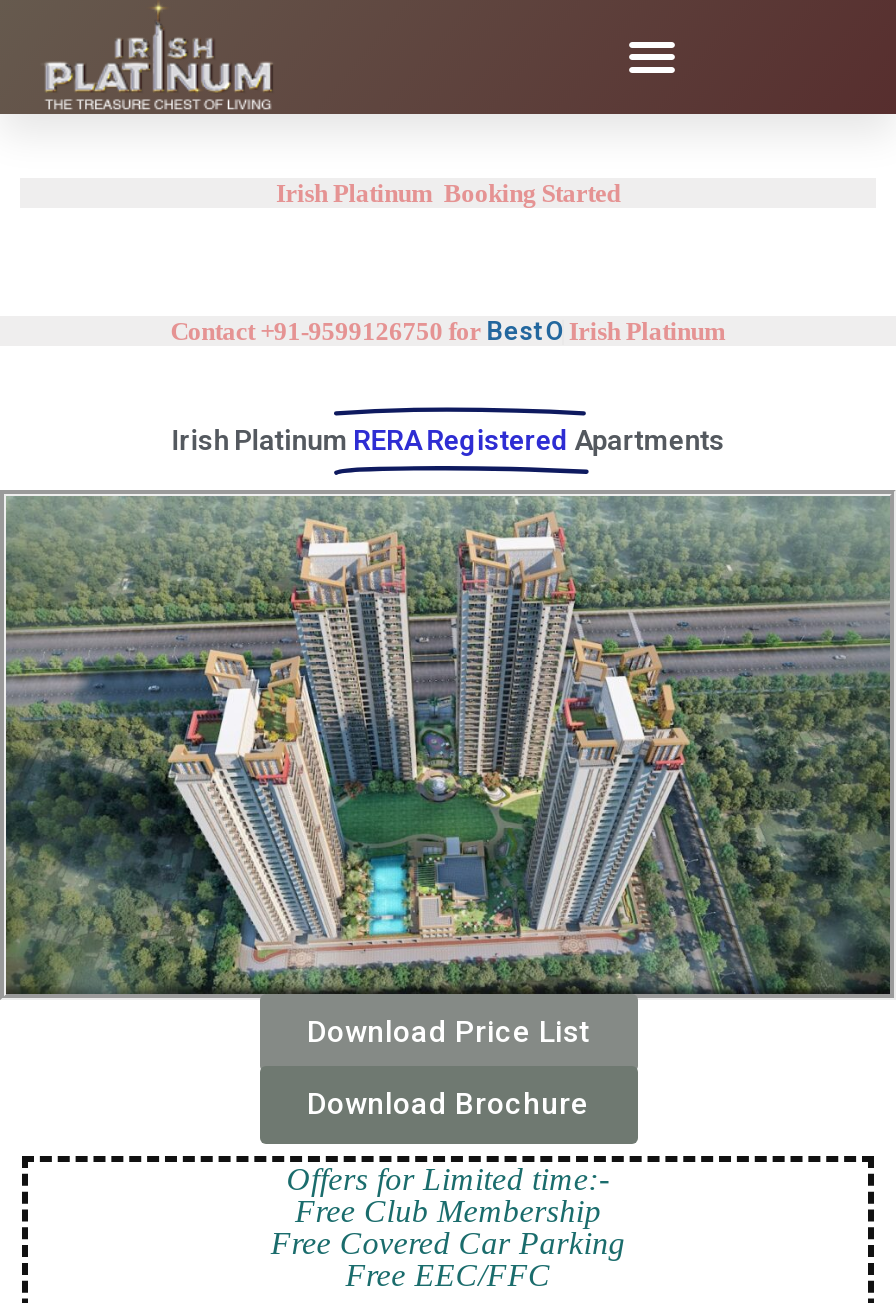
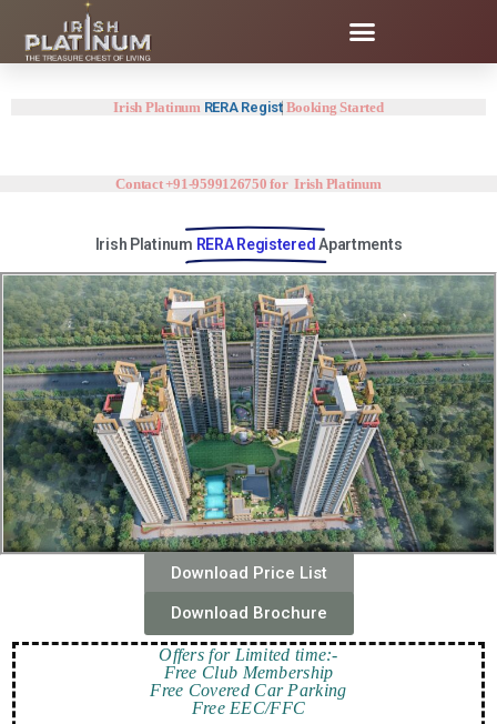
- Irish Platinum Booking Started
+ Irish PlatinumRE RA Re gister e d Booking Started

- Contact +91-9599126750 for Be st Offe rs Irish Platinum
+ Contact +91-9599126750 forBe st Irish Platinum
